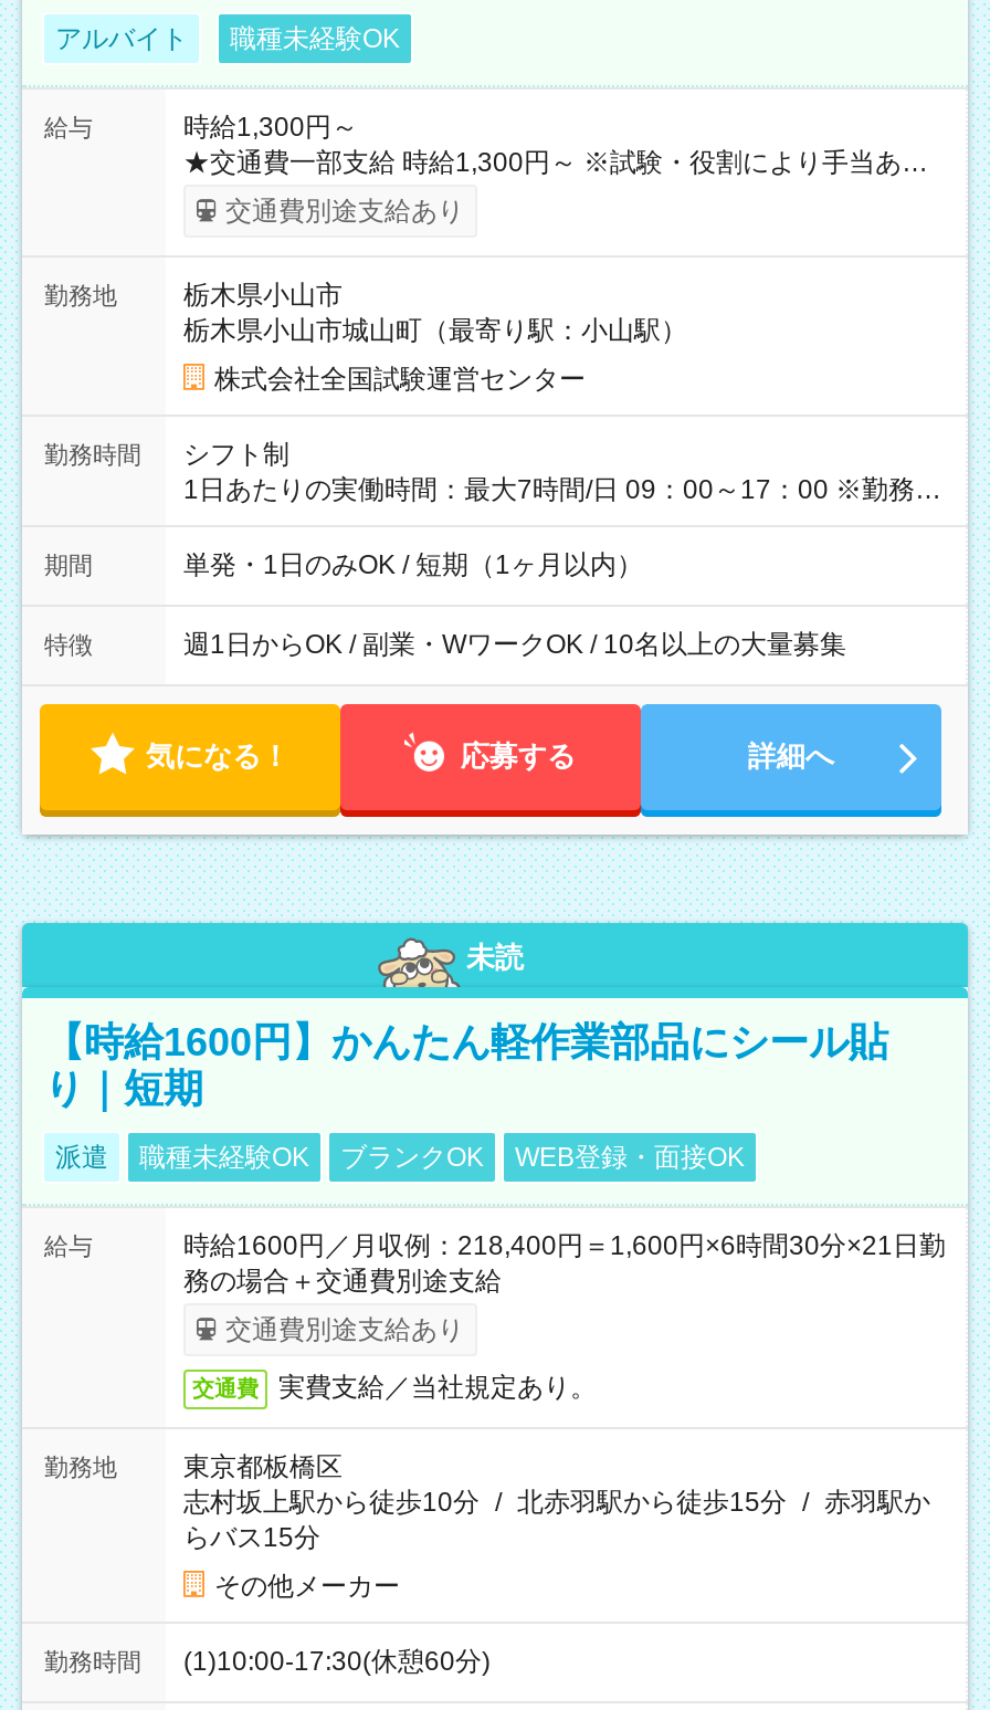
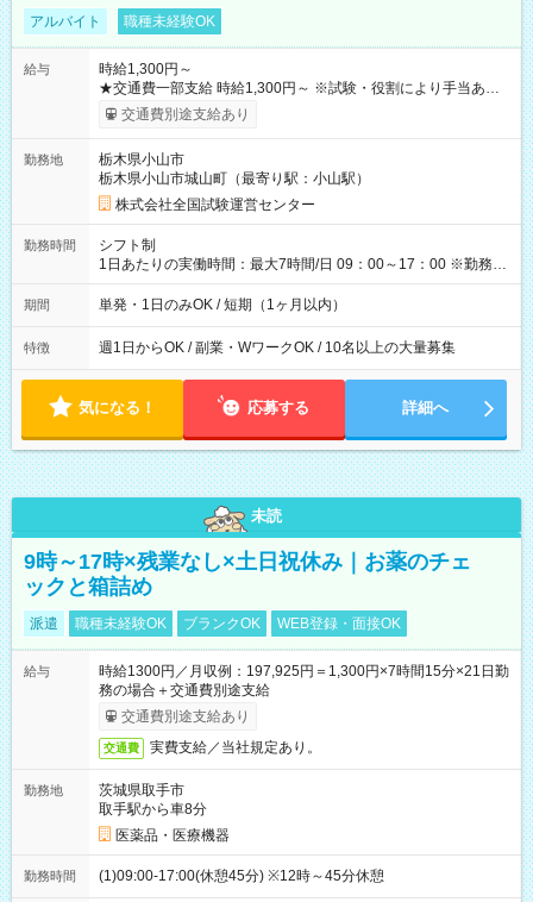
- 【時給1600円】かんたん軽作業部品にシール貼
- り｜短期
+ 9時～17時×残業なし×土日祝休み｜お薬のチェ
+ ックと箱詰め

- 時給1600円／月収例：218,400円＝1,600円×6時間30分×21日勤
+ 時給1300円／月収例：197,925円＝1,300円×7時間15分×21日勤

- 東京都板橋区
- 志村坂上駅から徒歩10分 / 北赤羽駅から徒歩15分 / 赤羽駅か
- らバス15分
+ 茨城県取手市
+ 取手駅から車8分

- その他メーカー
+ 医薬品・医療機器

- (1)10:00-17:30(休憩60分)
+ (1)09:00-17:00(休憩45分) ※12時～45分休憩
